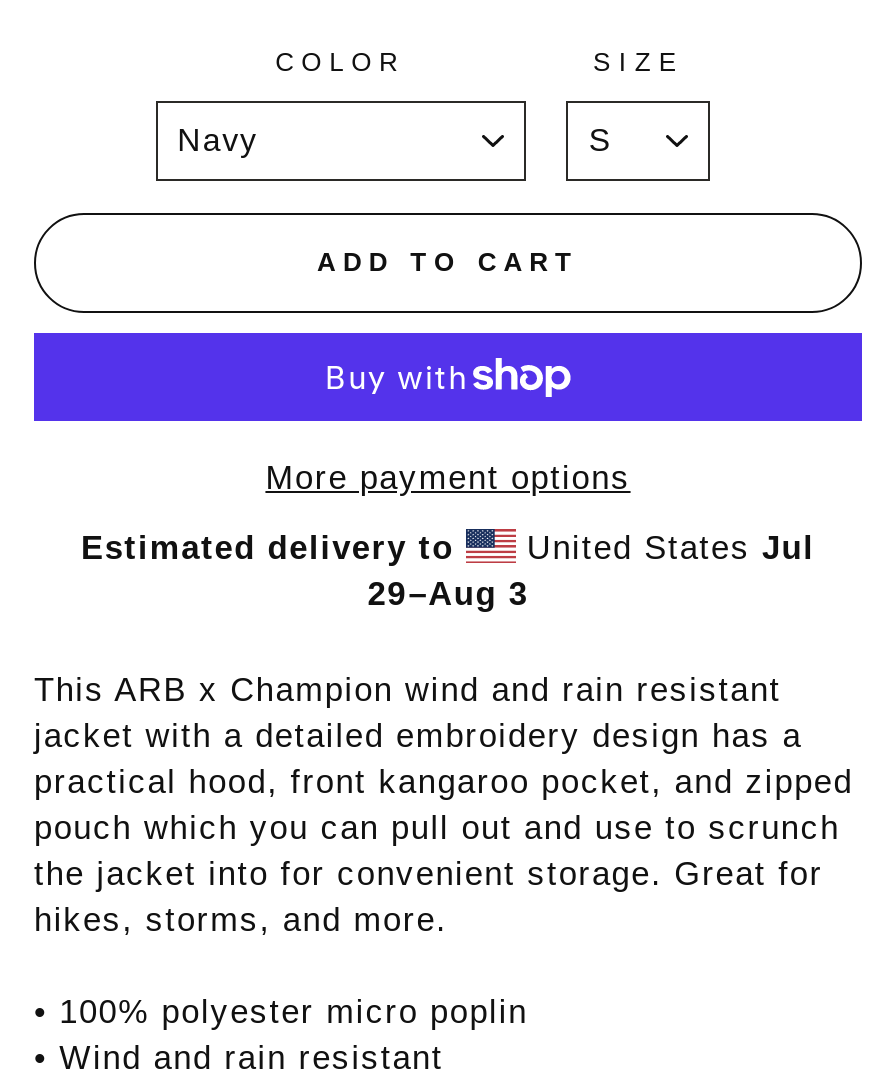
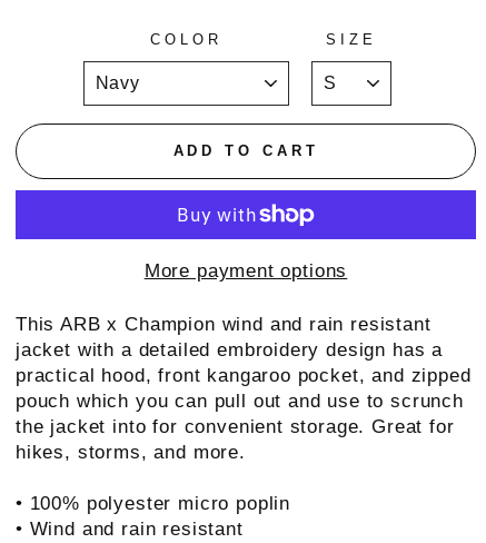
- Estimated delivery to
- United States Jul
- 29–Aug 3
